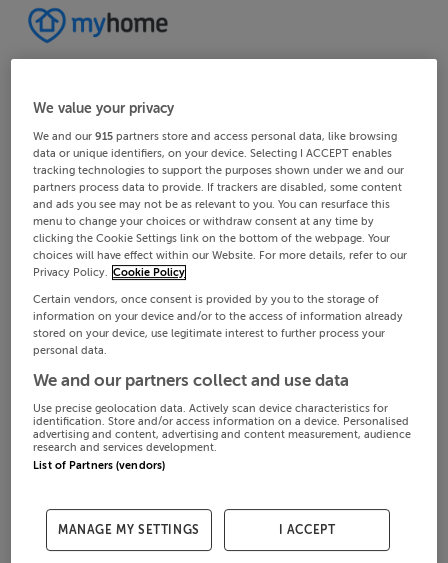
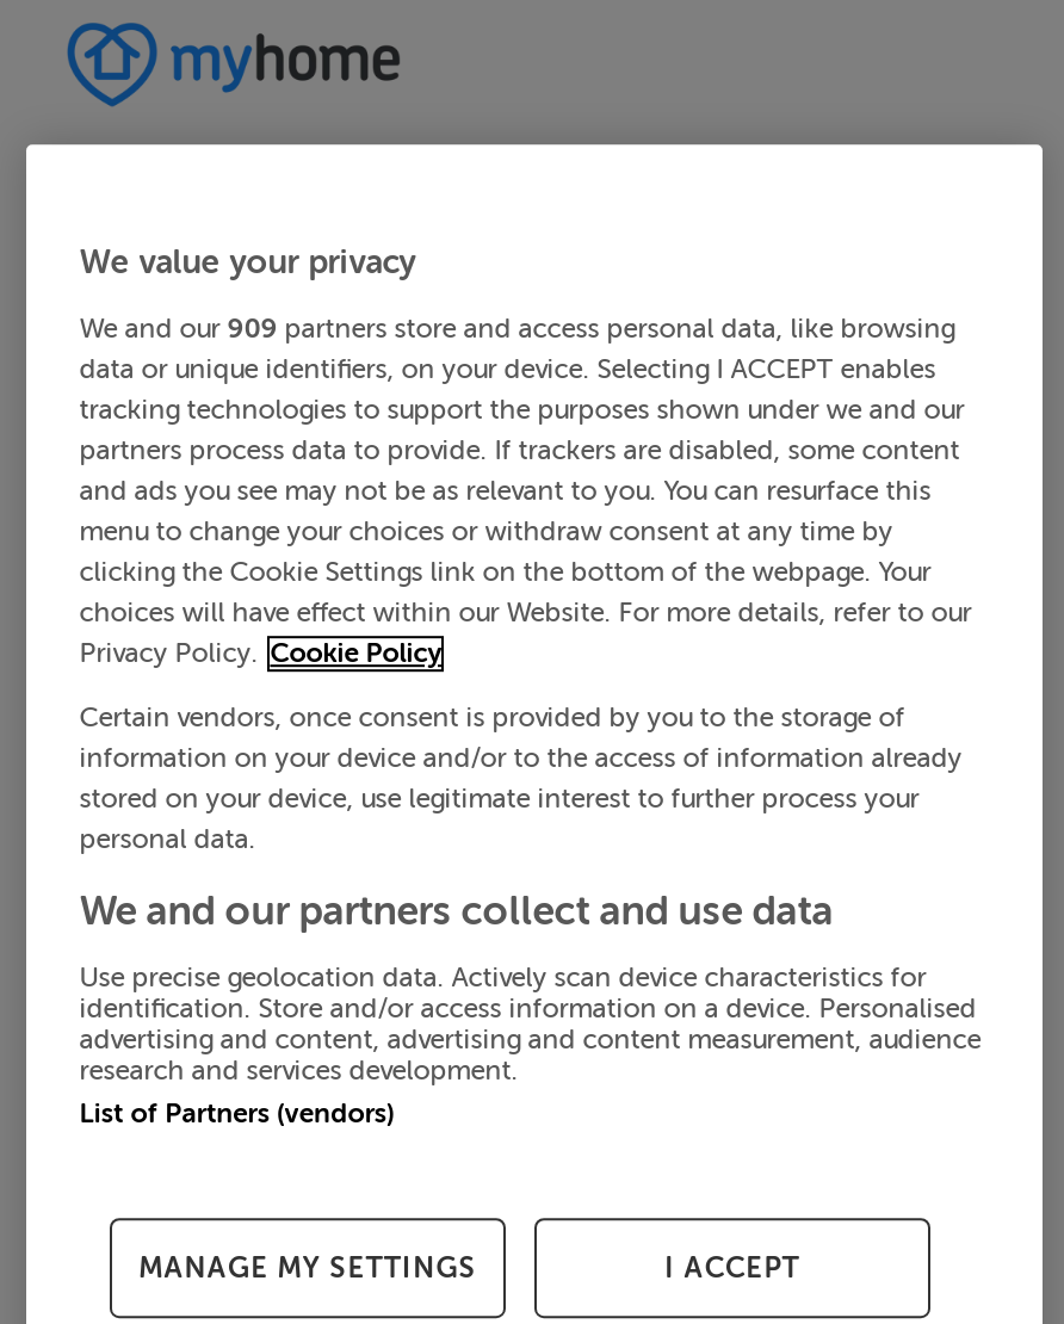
- We and our 915 partners store and access personal data, like browsing
+ We and our 909 partners store and access personal data, like browsing
